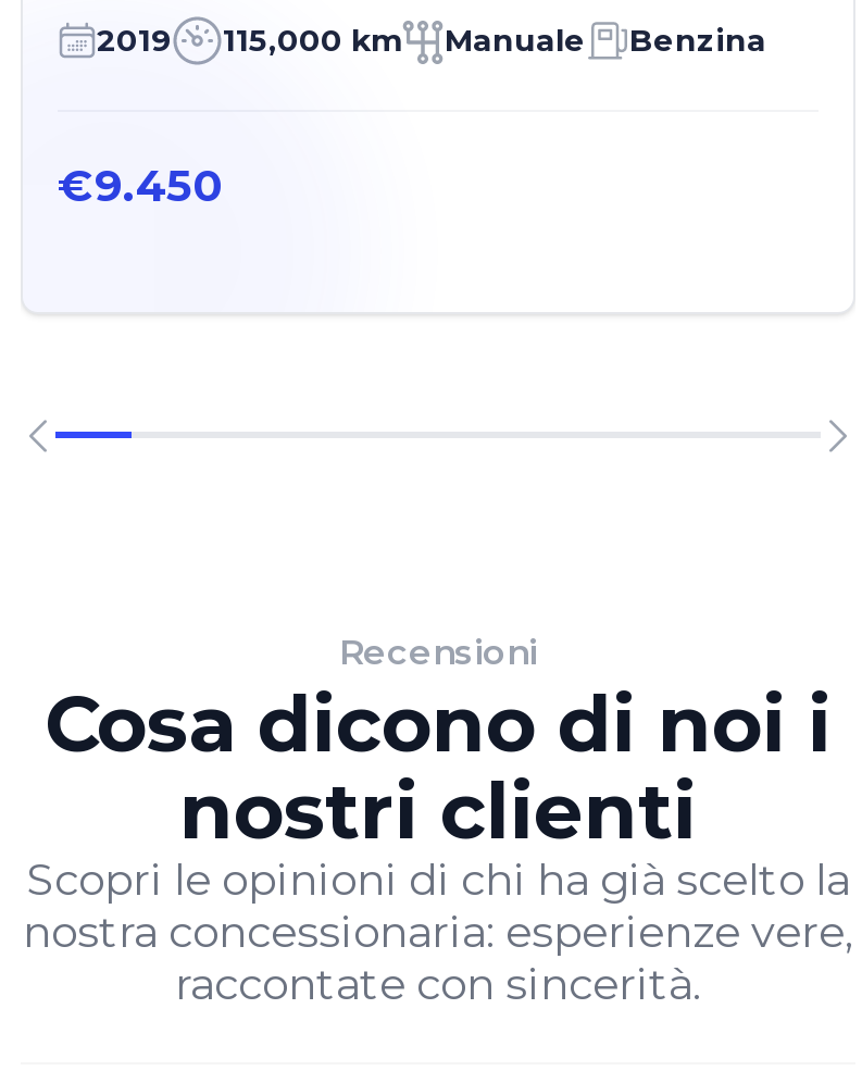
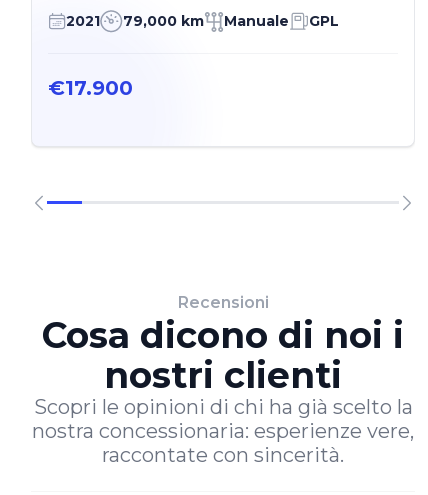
- 2019
- 115,000 km
+ 2021
+ 79,000 km

- Benzina
+ GPL

- €9.450
+ €17.900
